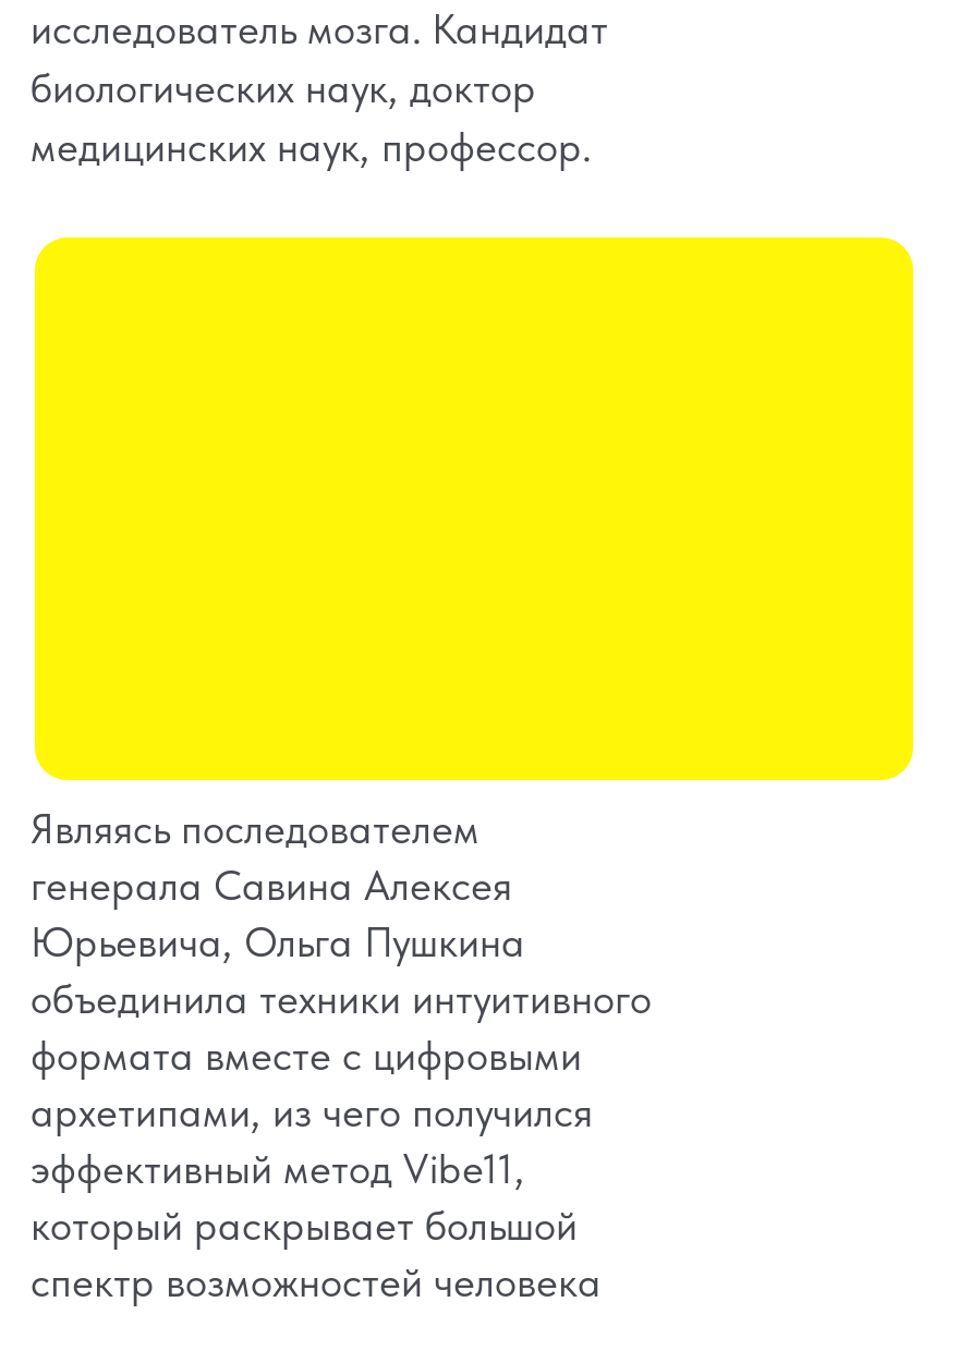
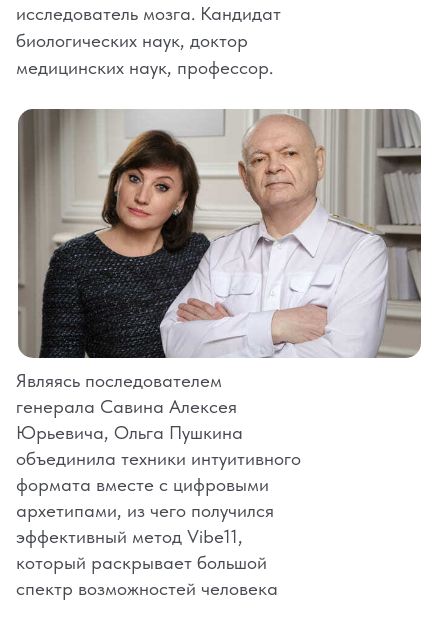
+ [image]
